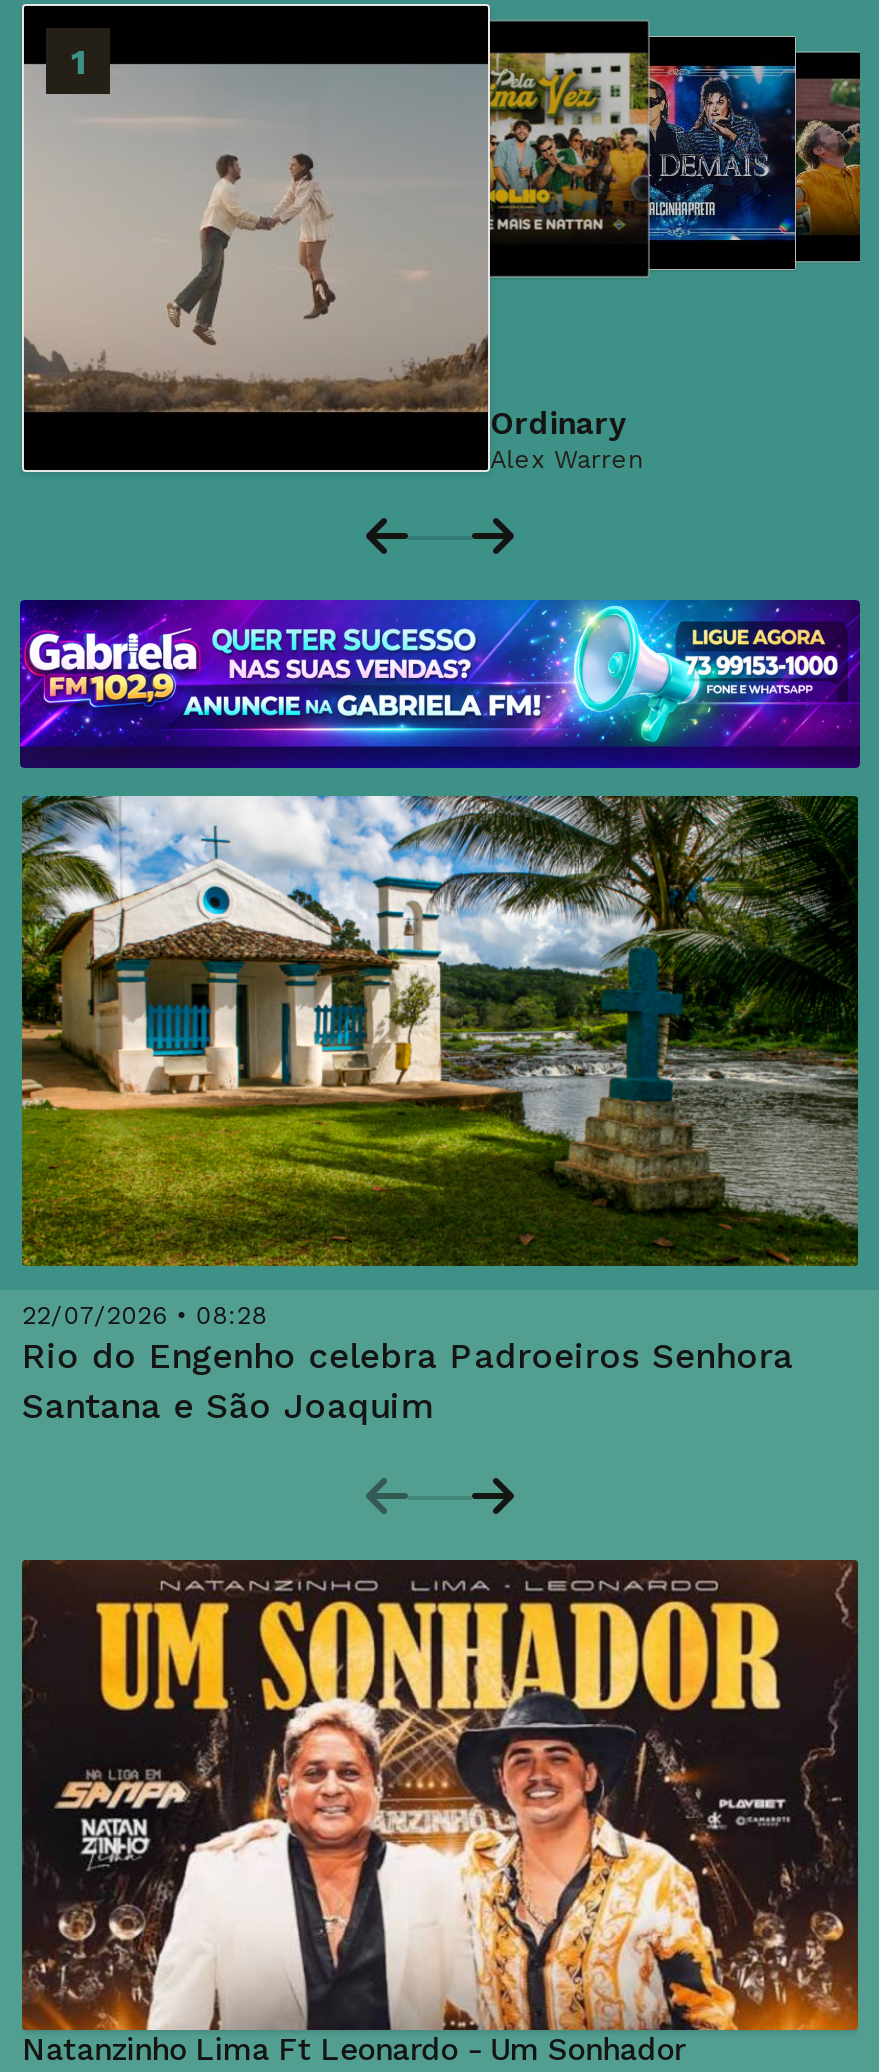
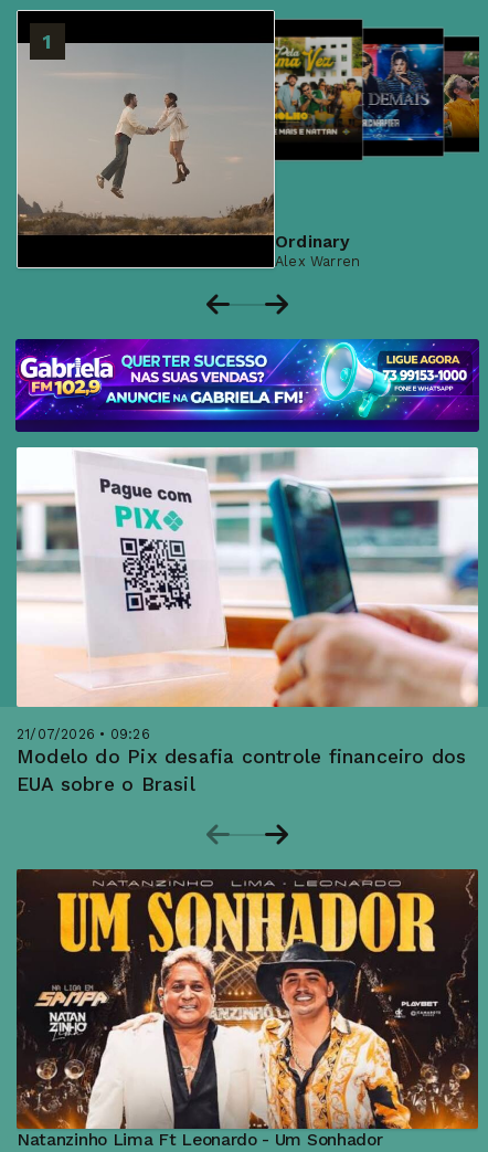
- [image]
- 22/07/2026 • 08:28
- Rio do Engenho celebra Padroeiros Senhora
- Santana e São Joaquim
+ [image]
+ 21/07/2026 • 09:26
+ Modelo do Pix desafia controle financeiro dos
+ EUA sobre o Brasil
